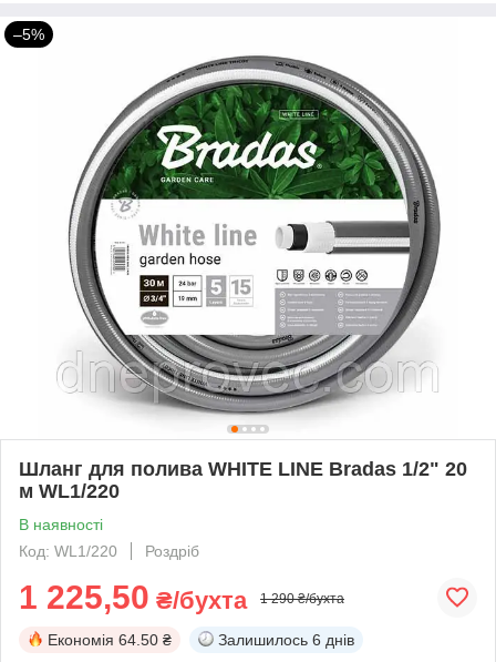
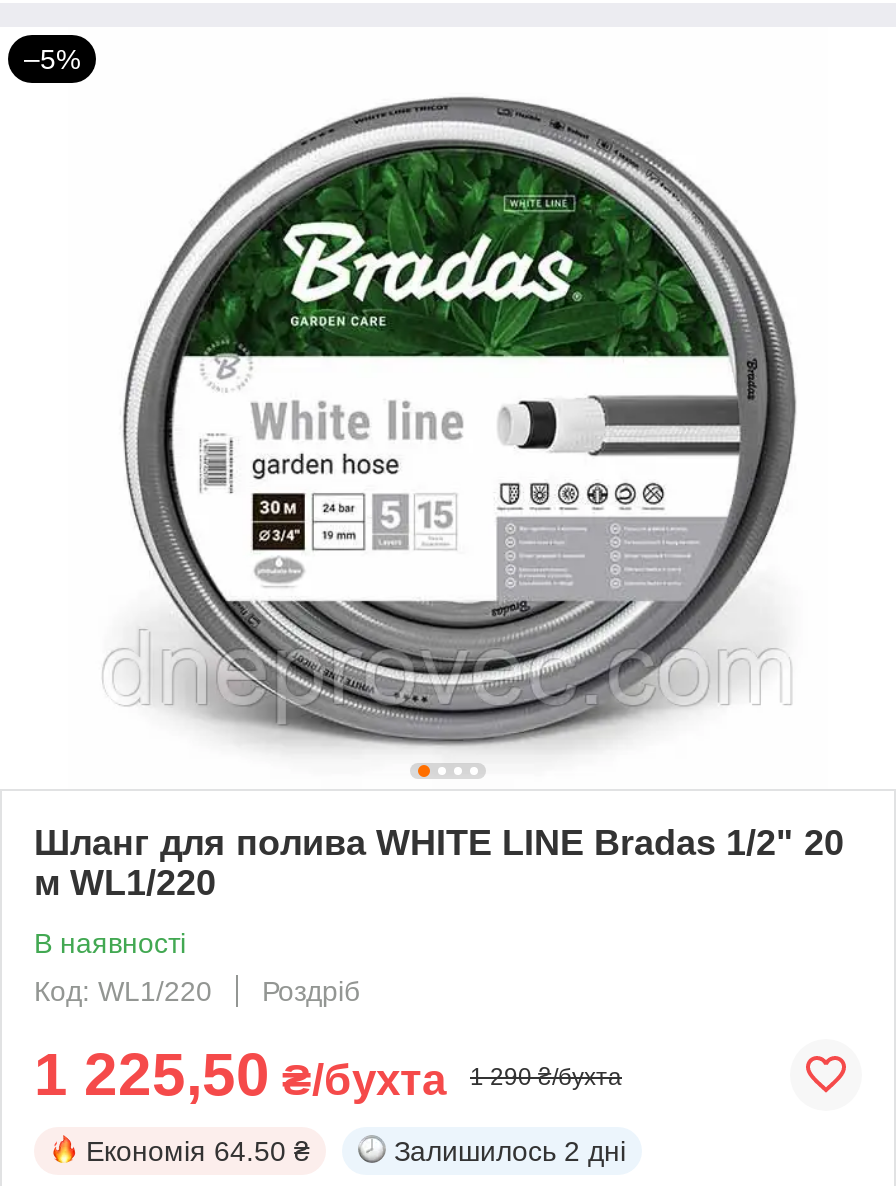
- Залишилось 6 днів
+ Залишилось 2 дні
